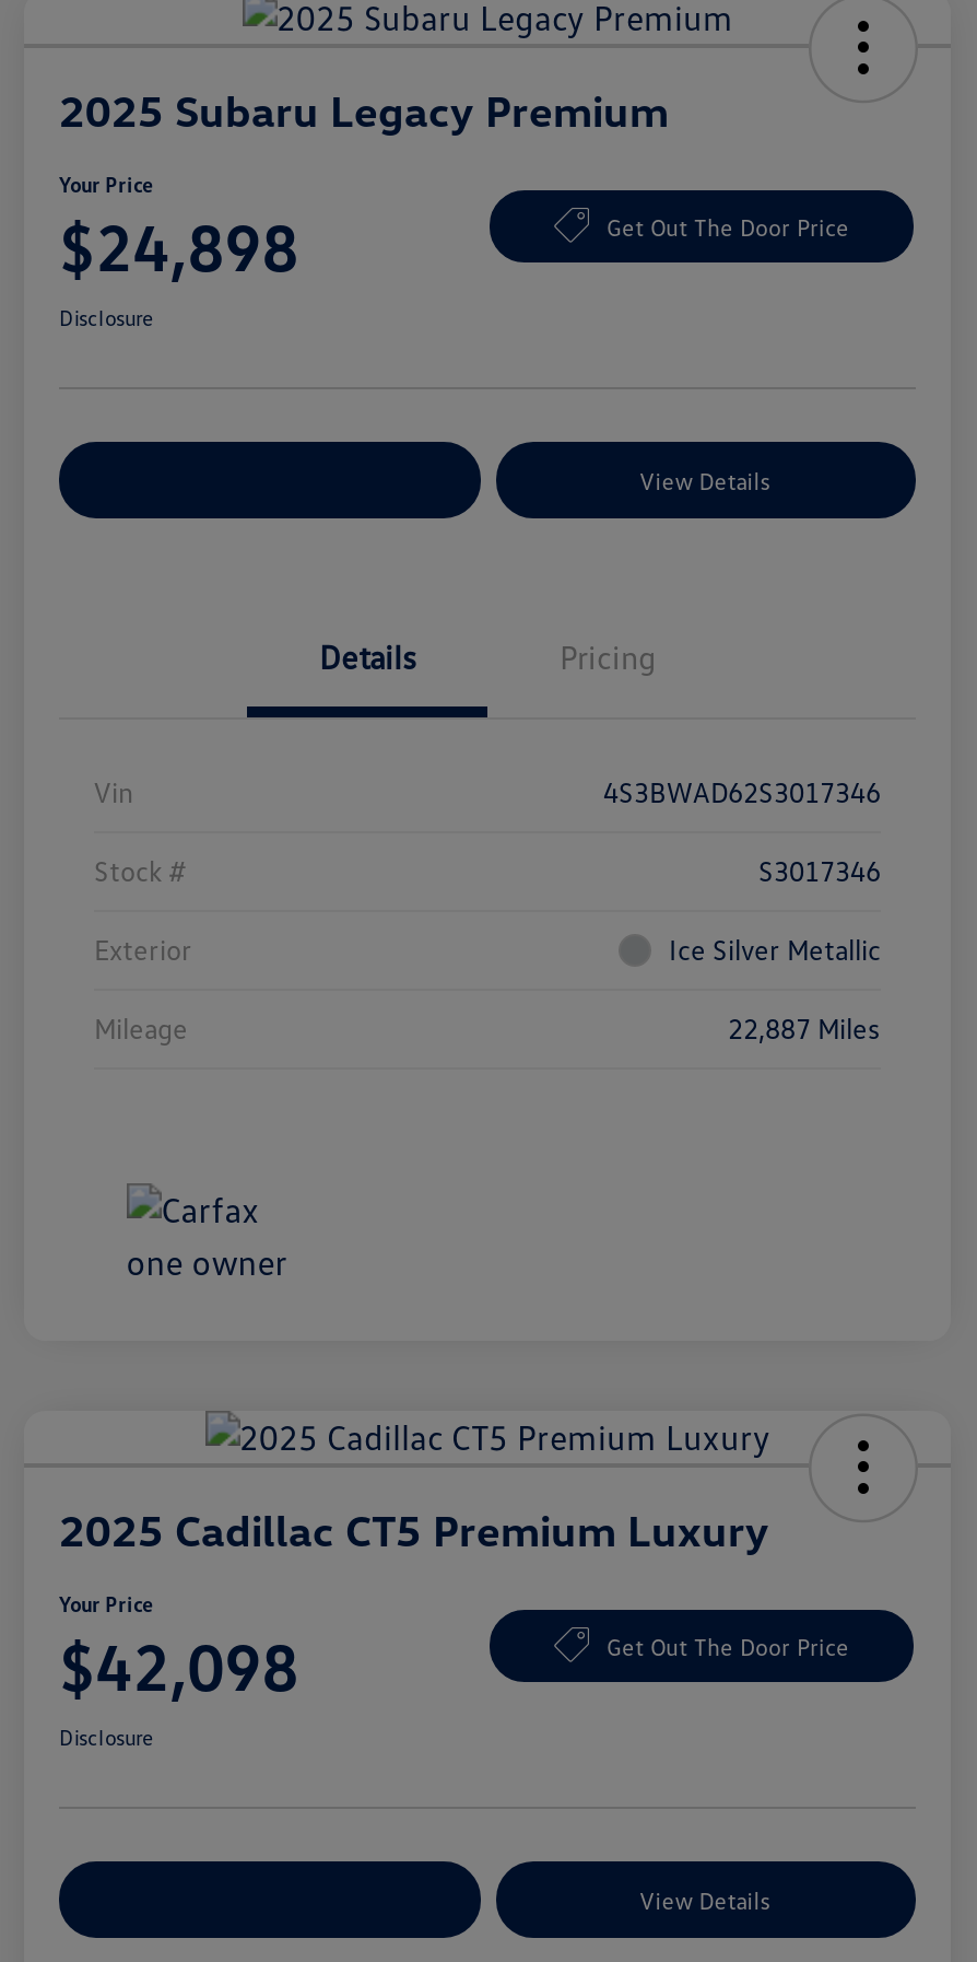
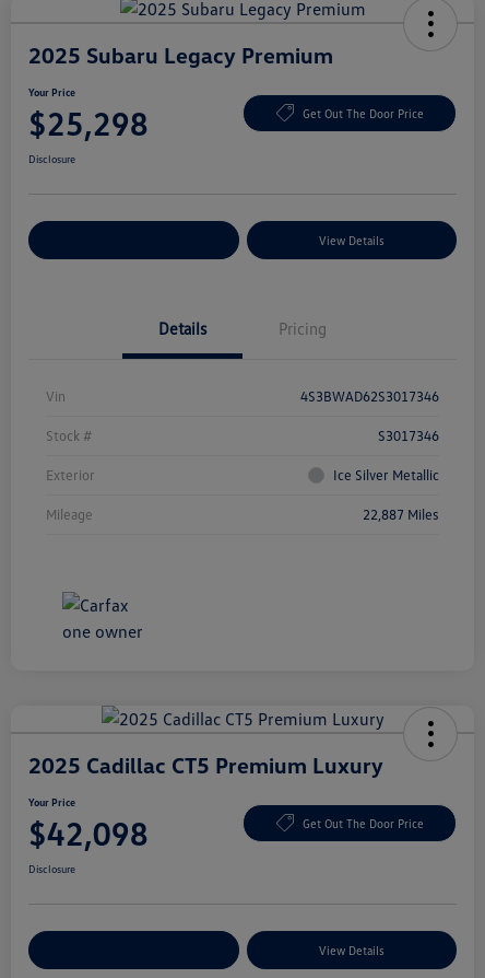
- $24,898
+ $25,298
